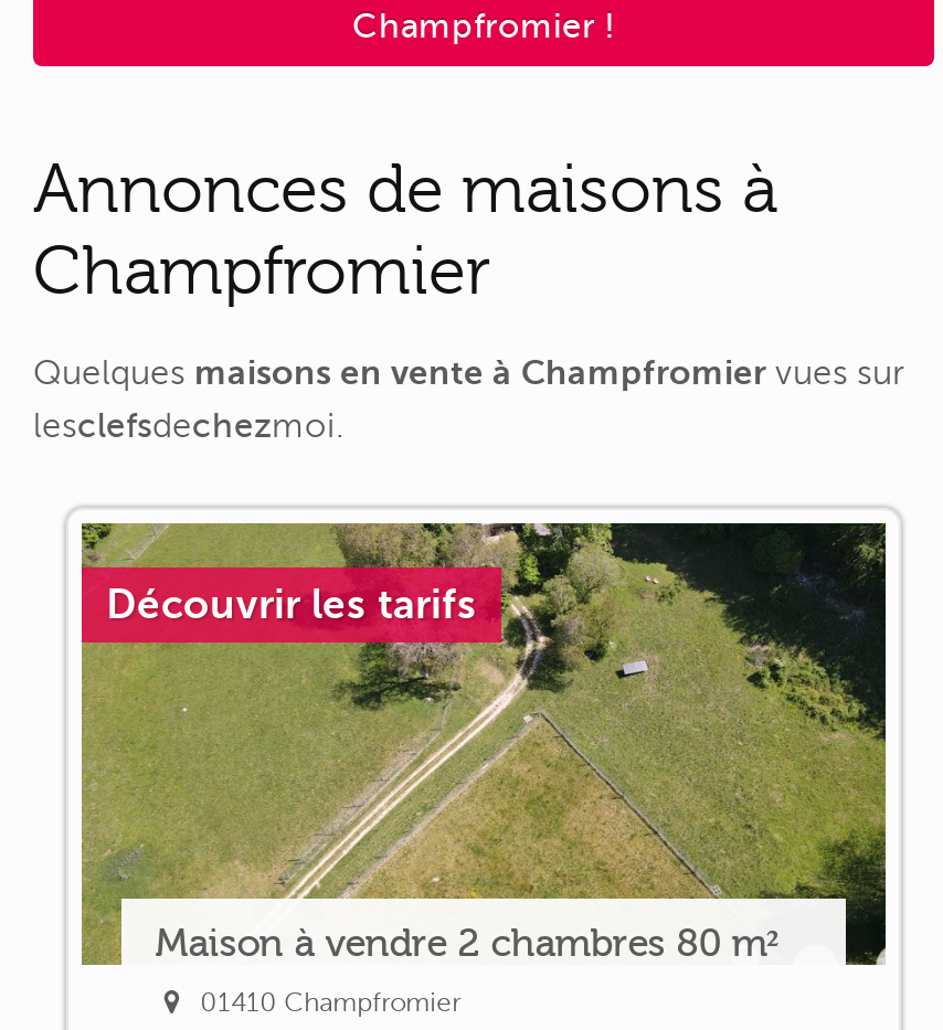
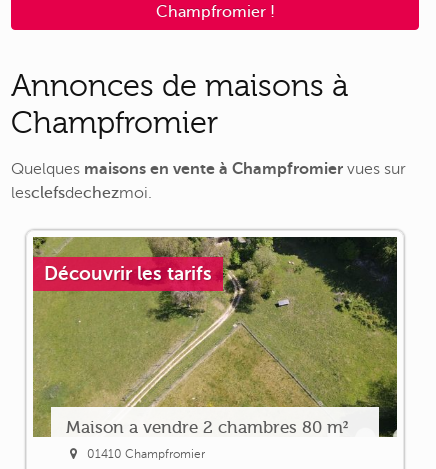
- Maison à vendre 2 chambres 80 m²
+ Maison a vendre 2 chambres 80 m²
